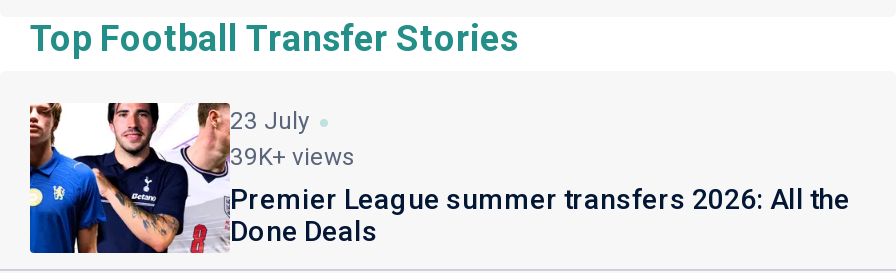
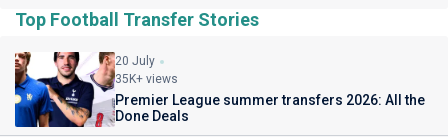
- 23 July
+ 20 July

- 39K+ views
+ 35K+ views
